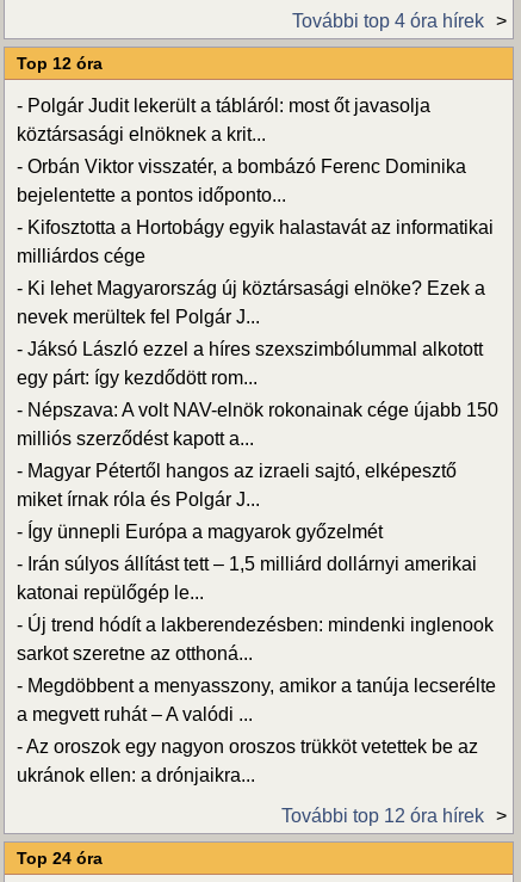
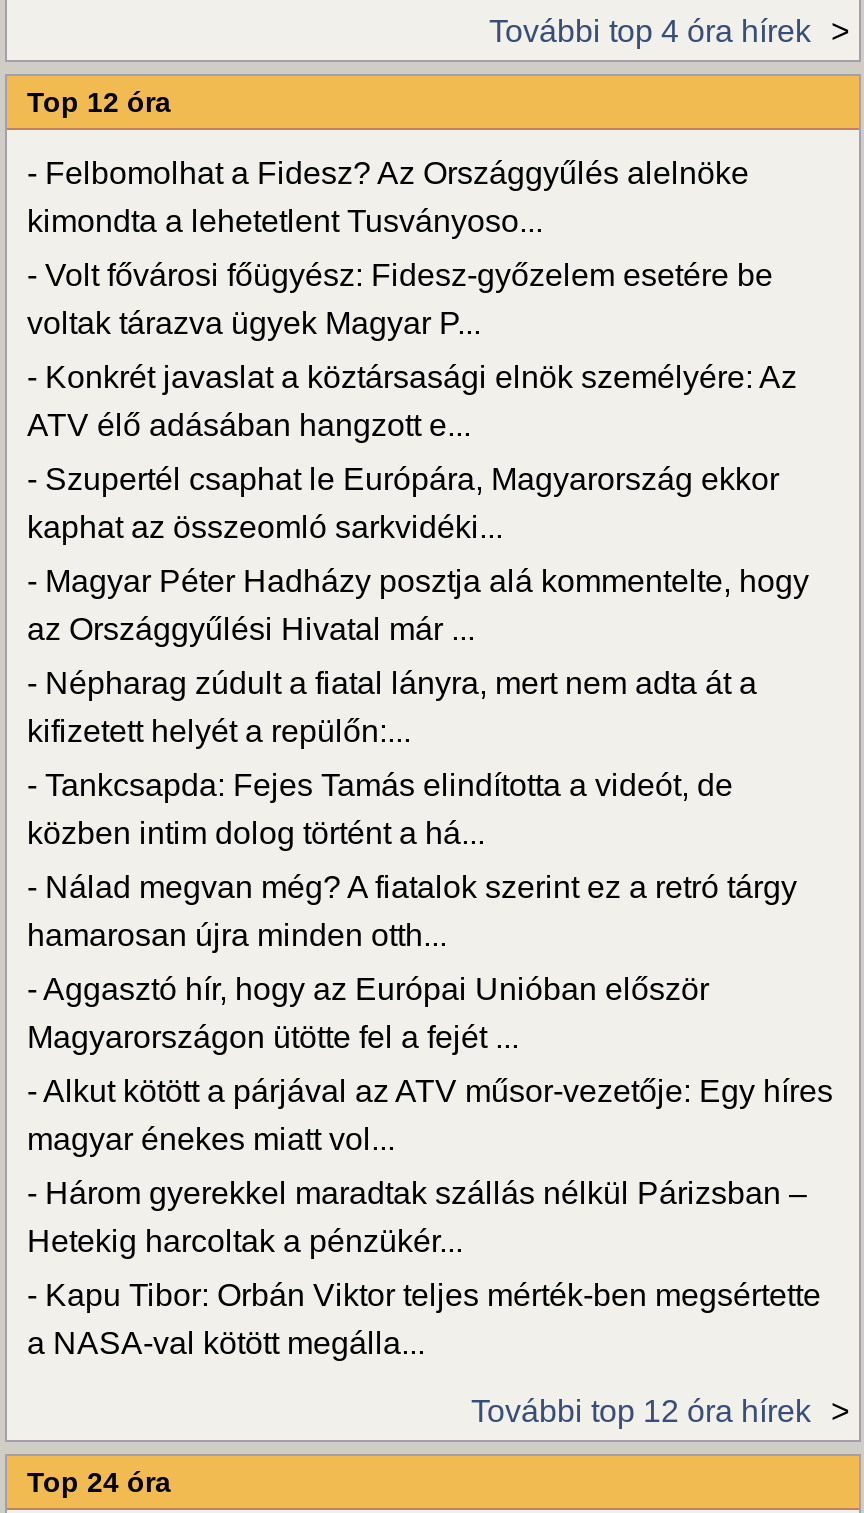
- - Polgár Judit lekerült a tábláról: most őt javasolja
- köztársasági elnöknek a krit...
+ - Felbomolhat a Fidesz? Az Országgyűlés alelnöke
+ kimondta a lehetetlent Tusványoso...

- - Orbán Viktor visszatér, a bombázó Ferenc Dominika
- bejelentette a pontos időponto...
+ - Volt fővárosi főügyész: Fidesz-győzelem esetére be
+ voltak tárazva ügyek Magyar P...

- - Kifosztotta a Hortobágy egyik halastavát az informatikai
- milliárdos cége
+ - Konkrét javaslat a köztársasági elnök személyére: Az
+ ATV élő adásában hangzott e...

- - Ki lehet Magyarország új köztársasági elnöke? Ezek a
- nevek merültek fel Polgár J...
+ - Szupertél csaphat le Európára, Magyarország ekkor
+ kaphat az összeomló sarkvidéki...

- - Jáksó László ezzel a híres szexszimbólummal alkotott
- egy párt: így kezdődött rom...
+ - Magyar Péter Hadházy posztja alá kommentelte, hogy
+ az Országgyűlési Hivatal már ...

- - Népszava: A volt NAV-elnök rokonainak cége újabb 150
- milliós szerződést kapott a...
+ - Népharag zúdult a fiatal lányra, mert nem adta át a
+ kifizetett helyét a repülőn:...

- - Magyar Pétertől hangos az izraeli sajtó, elképesztő
- miket írnak róla és Polgár J...
+ - Tankcsapda: Fejes Tamás elindította a videót, de
+ közben intim dolog történt a há...

- - Így ünnepli Európa a magyarok győzelmét
+ - Nálad megvan még? A fiatalok szerint ez a retró tárgy
+ hamarosan újra minden otth...

- - Irán súlyos állítást tett – 1,5 milliárd dollárnyi amerikai
- katonai repülőgép le...
+ - Aggasztó hír, hogy az Európai Unióban először
+ Magyarországon ütötte fel a fejét ...

- - Új trend hódít a lakberendezésben: mindenki inglenook
- sarkot szeretne az otthoná...
+ - Alkut kötött a párjával az ATV műsor-vezetője: Egy híres
+ magyar énekes miatt vol...

- - Megdöbbent a menyasszony, amikor a tanúja lecserélte
- a megvett ruhát – A valódi ...
+ - Három gyerekkel maradtak szállás nélkül Párizsban –
+ Hetekig harcoltak a pénzükér...

- - Az oroszok egy nagyon oroszos trükköt vetettek be az
- ukránok ellen: a drónjaikra...
+ - Kapu Tibor: Orbán Viktor teljes mérték-ben megsértette
+ a NASA-val kötött megálla...
